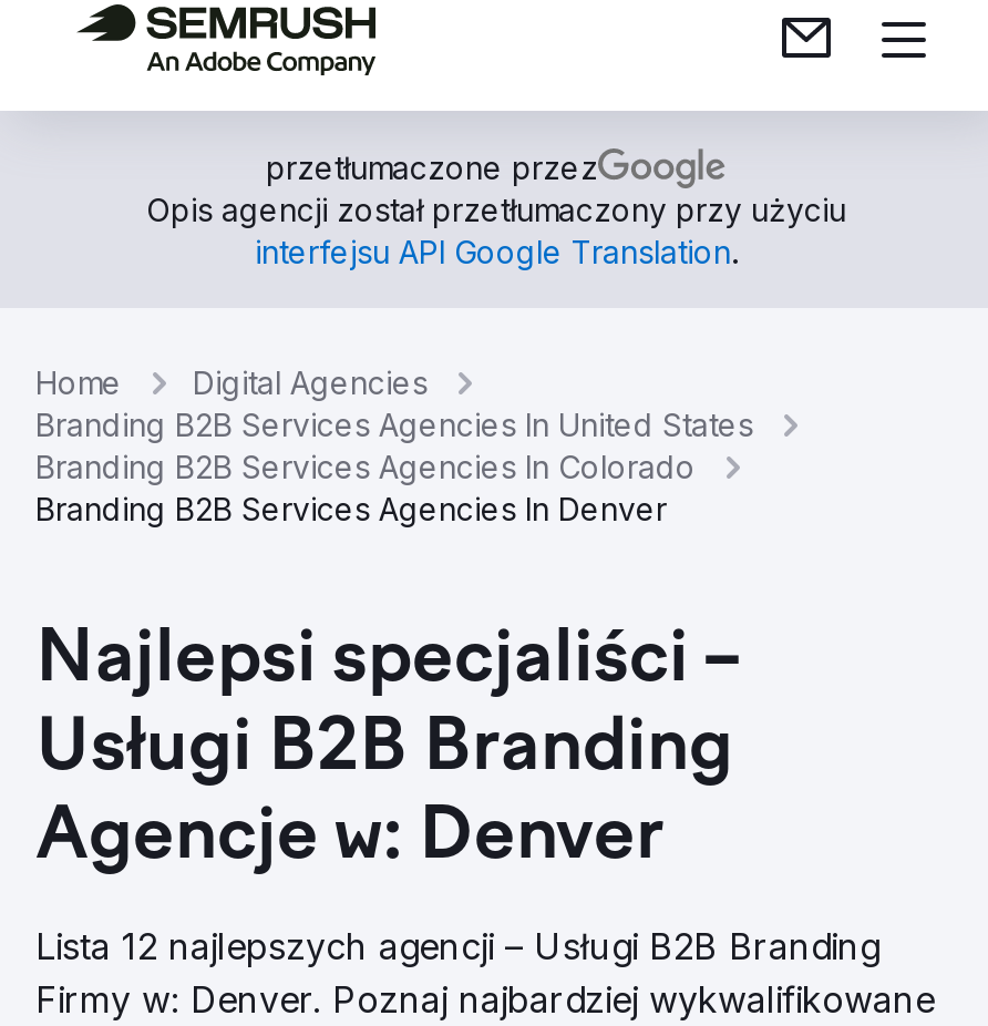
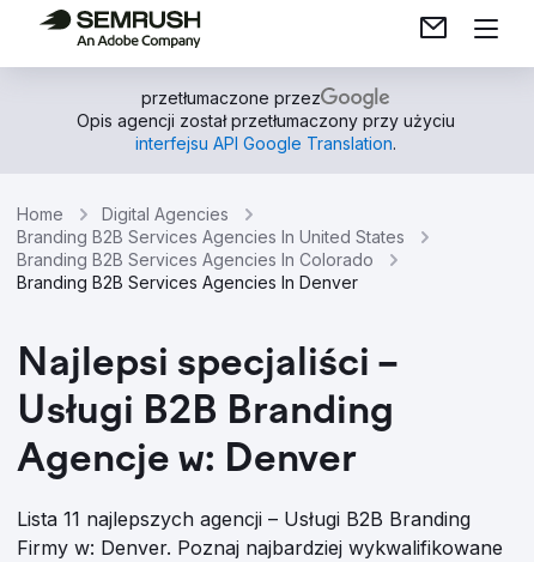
- Lista 12 najlepszych agencji – Usługi B2B Branding
+ Lista 11 najlepszych agencji – Usługi B2B Branding
